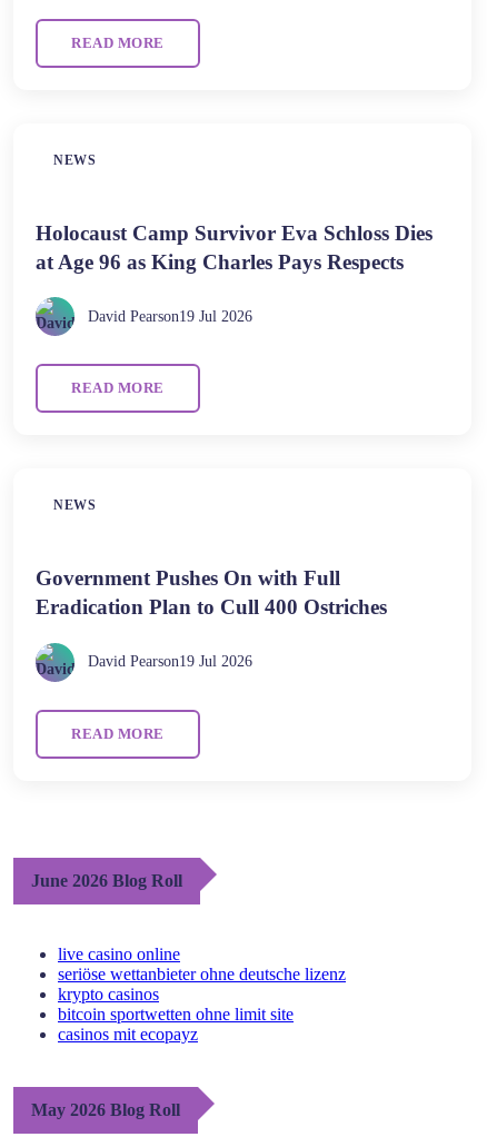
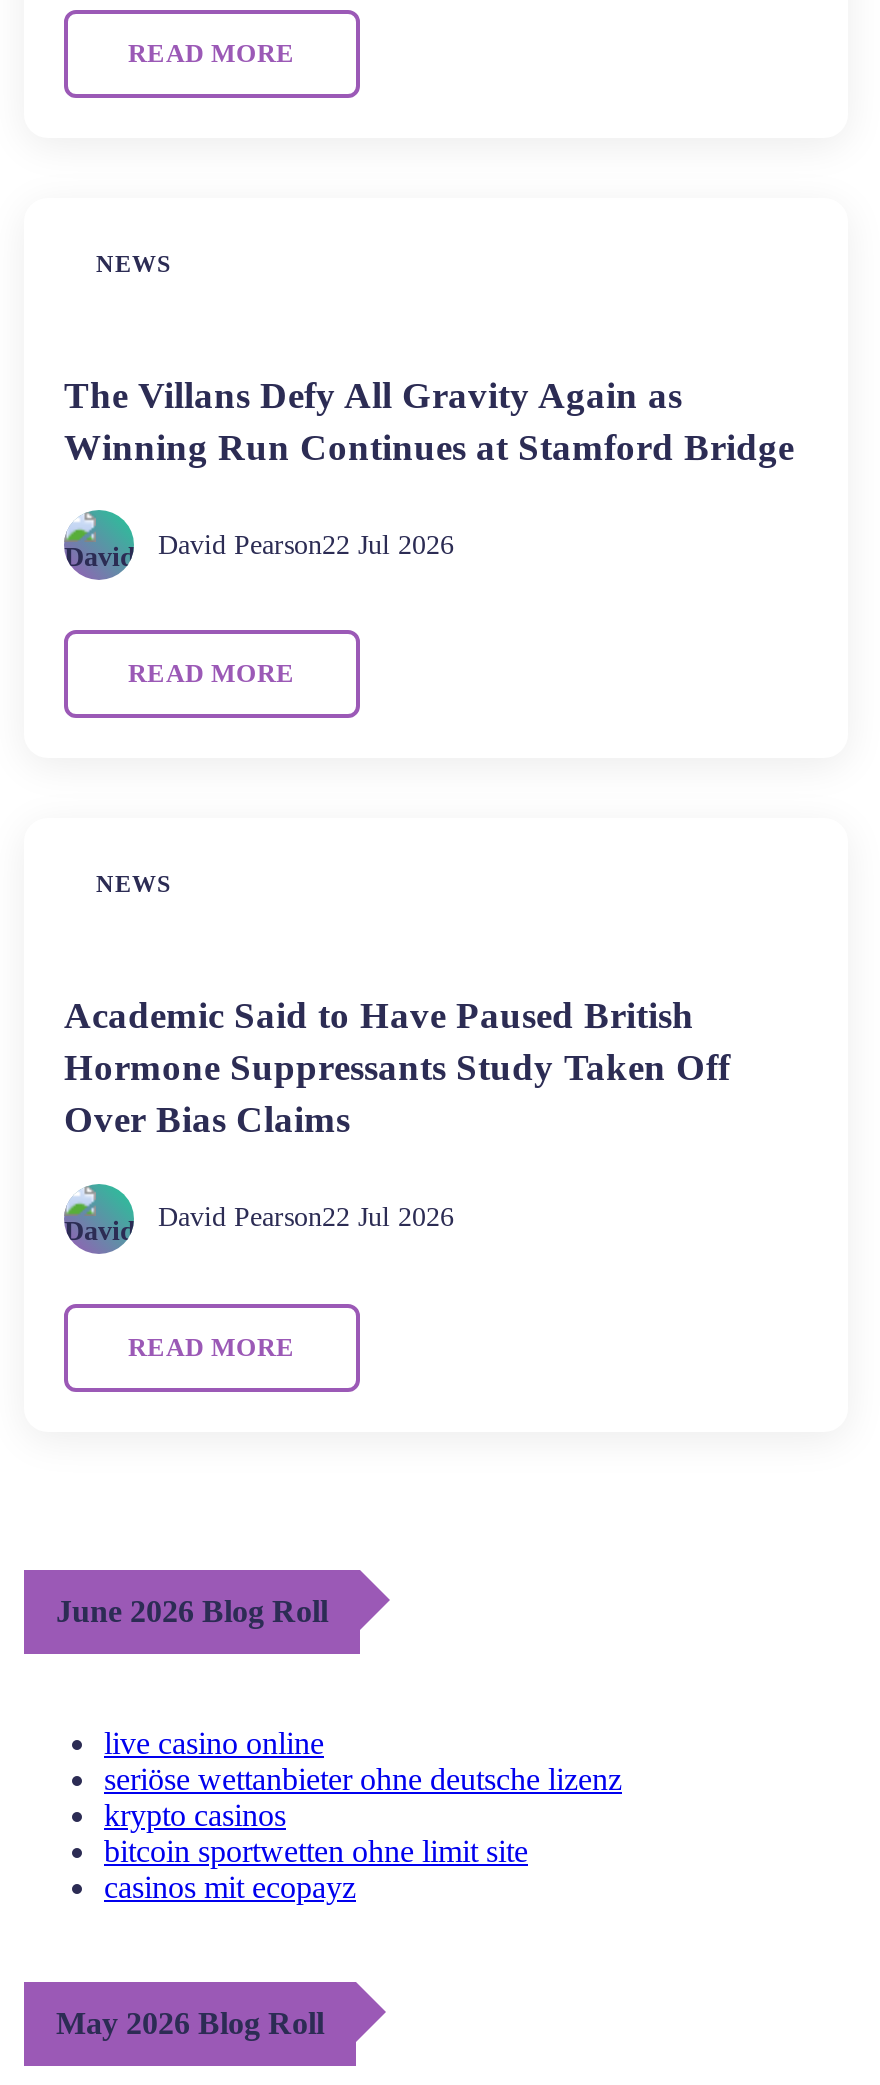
- Holocaust Camp Survivor Eva Schloss Dies
- at Age 96 as King Charles Pays Respects
+ The Villans Defy All Gravity Again as
+ Winning Run Continues at Stamford Bridge

- David Pearson19 Jul 2026
+ David Pearson22 Jul 2026

- Government Pushes On with Full
- Eradication Plan to Cull 400 Ostriches
+ Academic Said to Have Paused British
+ Hormone Suppressants Study Taken Off
+ Over Bias Claims

- David Pearson19 Jul 2026
+ David Pearson22 Jul 2026
